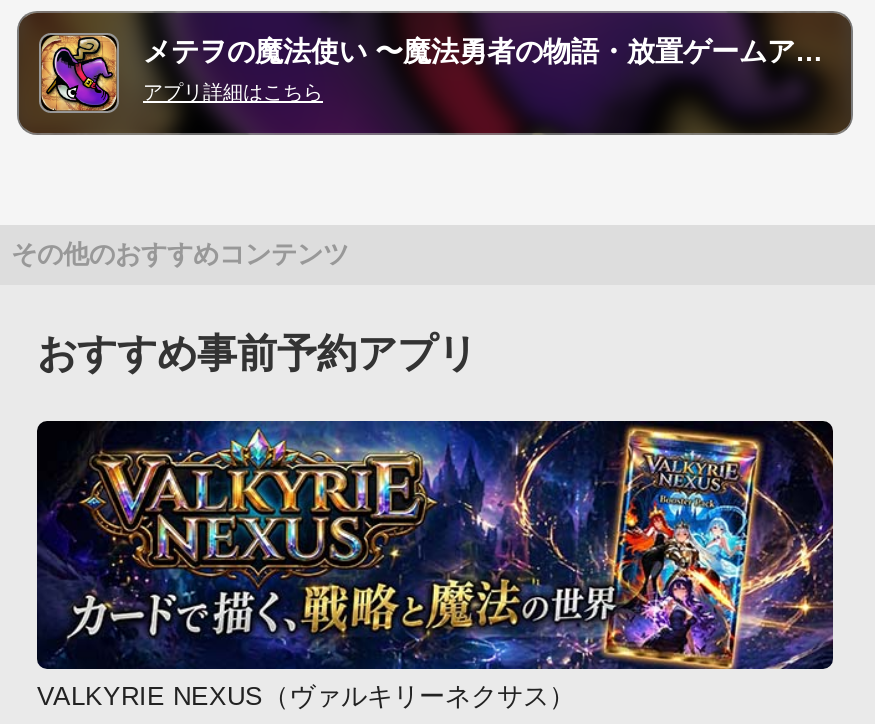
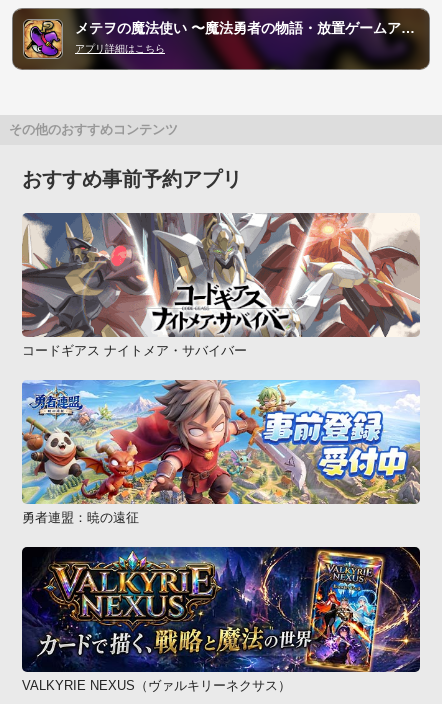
+ [image]
+ コードギアス ナイトメア・サバイバー

+ [image]
+ 勇者連盟：暁の遠征
